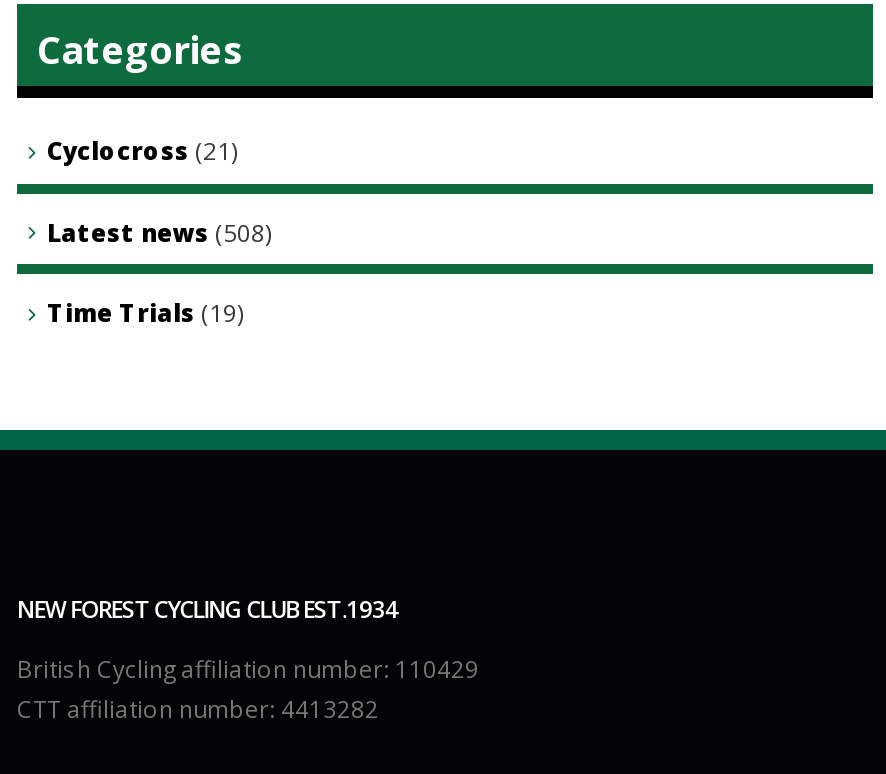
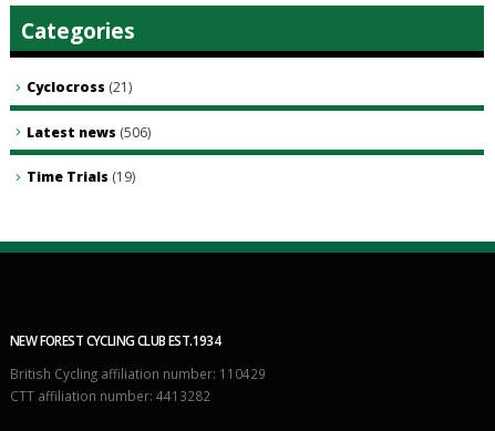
- Latest news (508)
+ Latest news (506)
